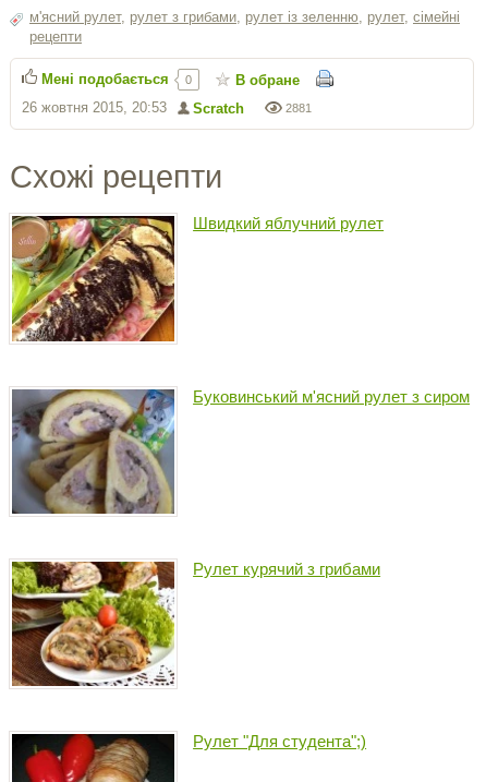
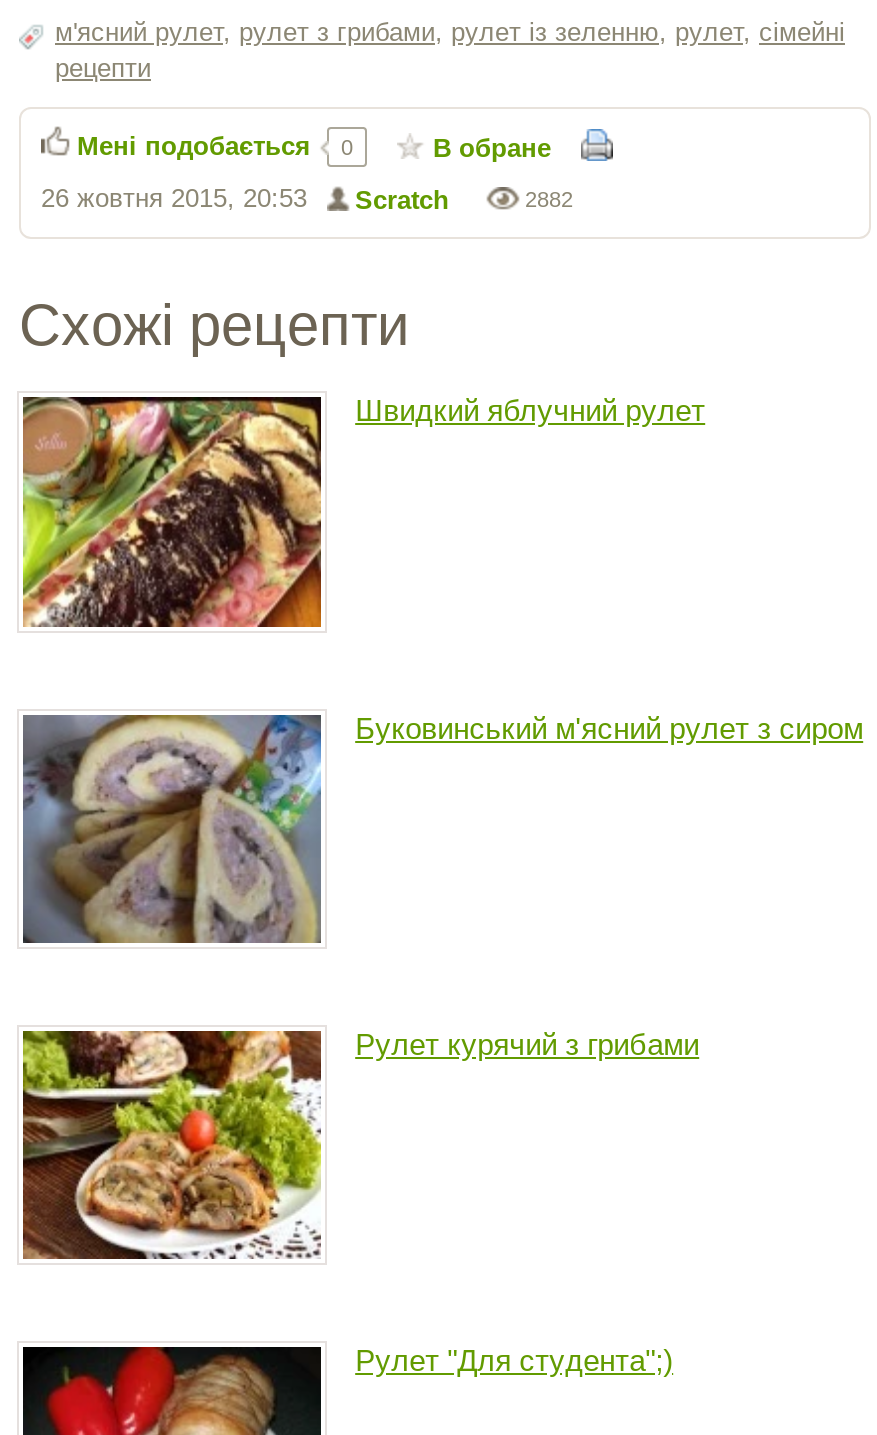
- 2881
+ 2882
